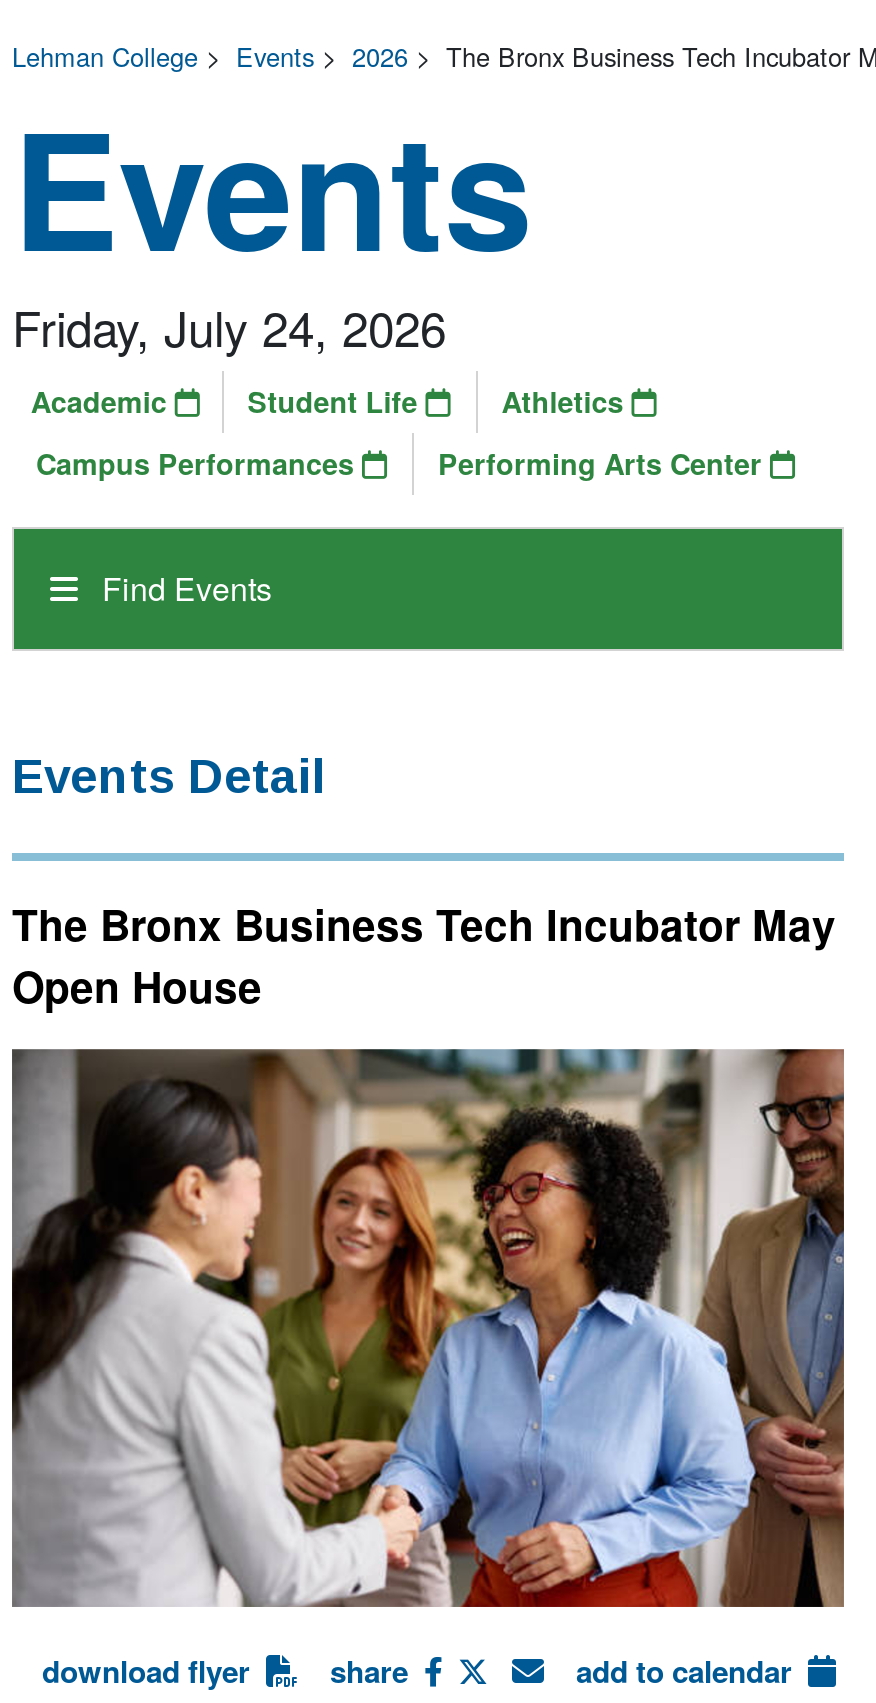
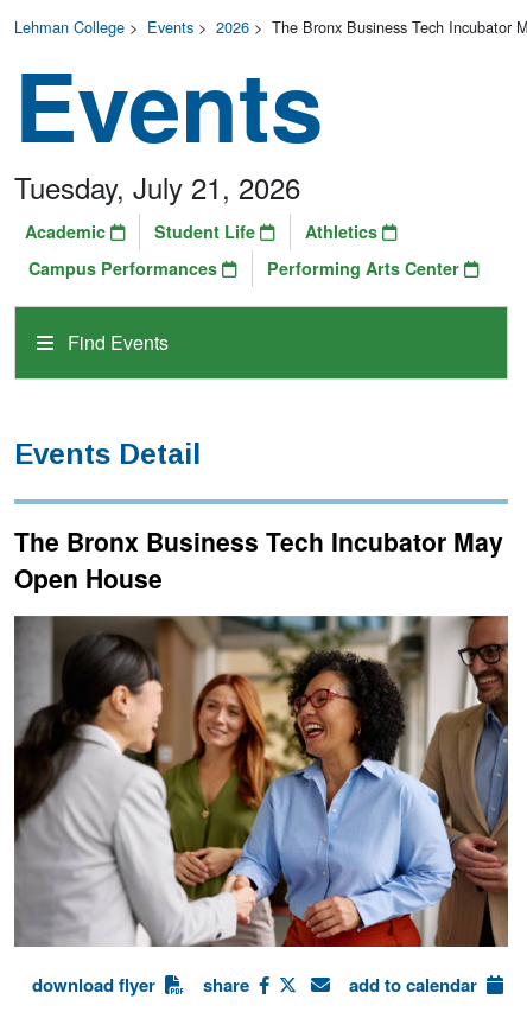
- Friday, July 24, 2026
+ Tuesday, July 21, 2026
